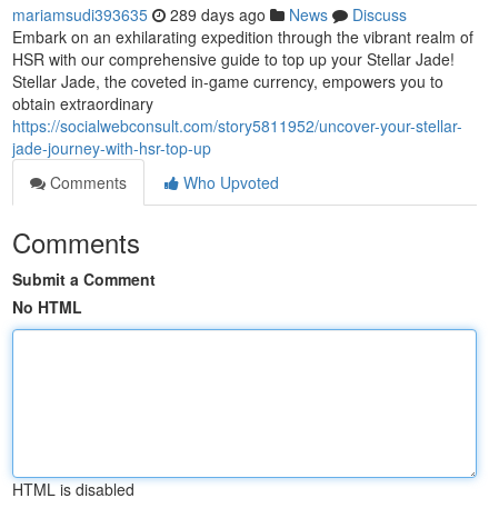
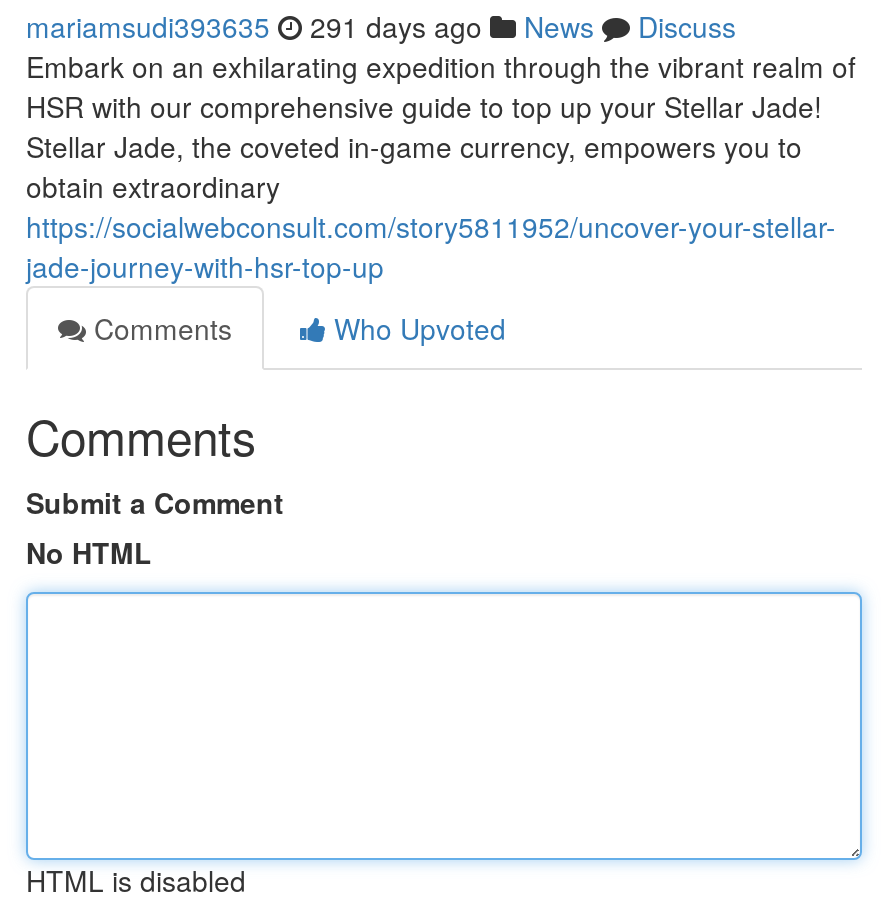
- mariamsudi393635 289 days ago News Discuss
+ mariamsudi393635 291 days ago News Discuss
